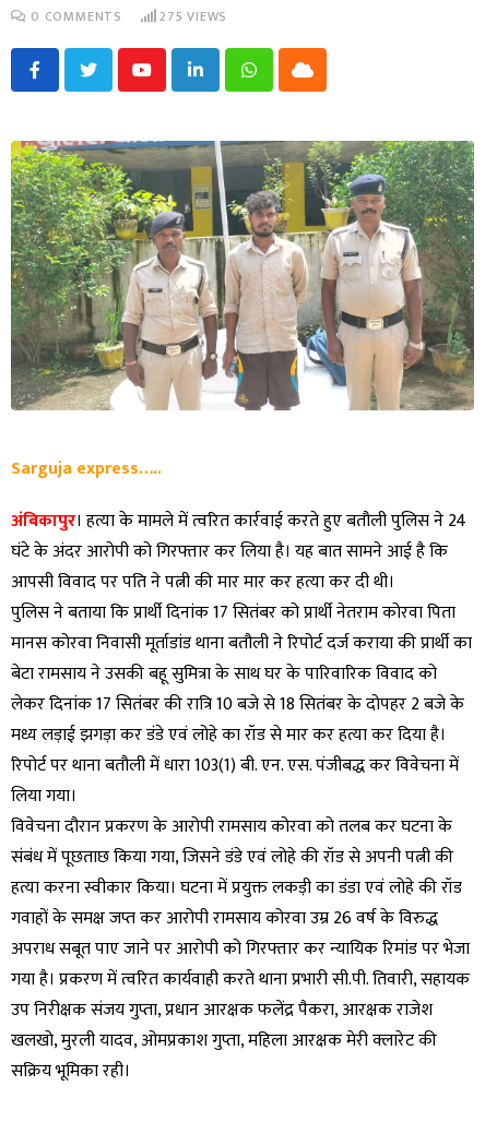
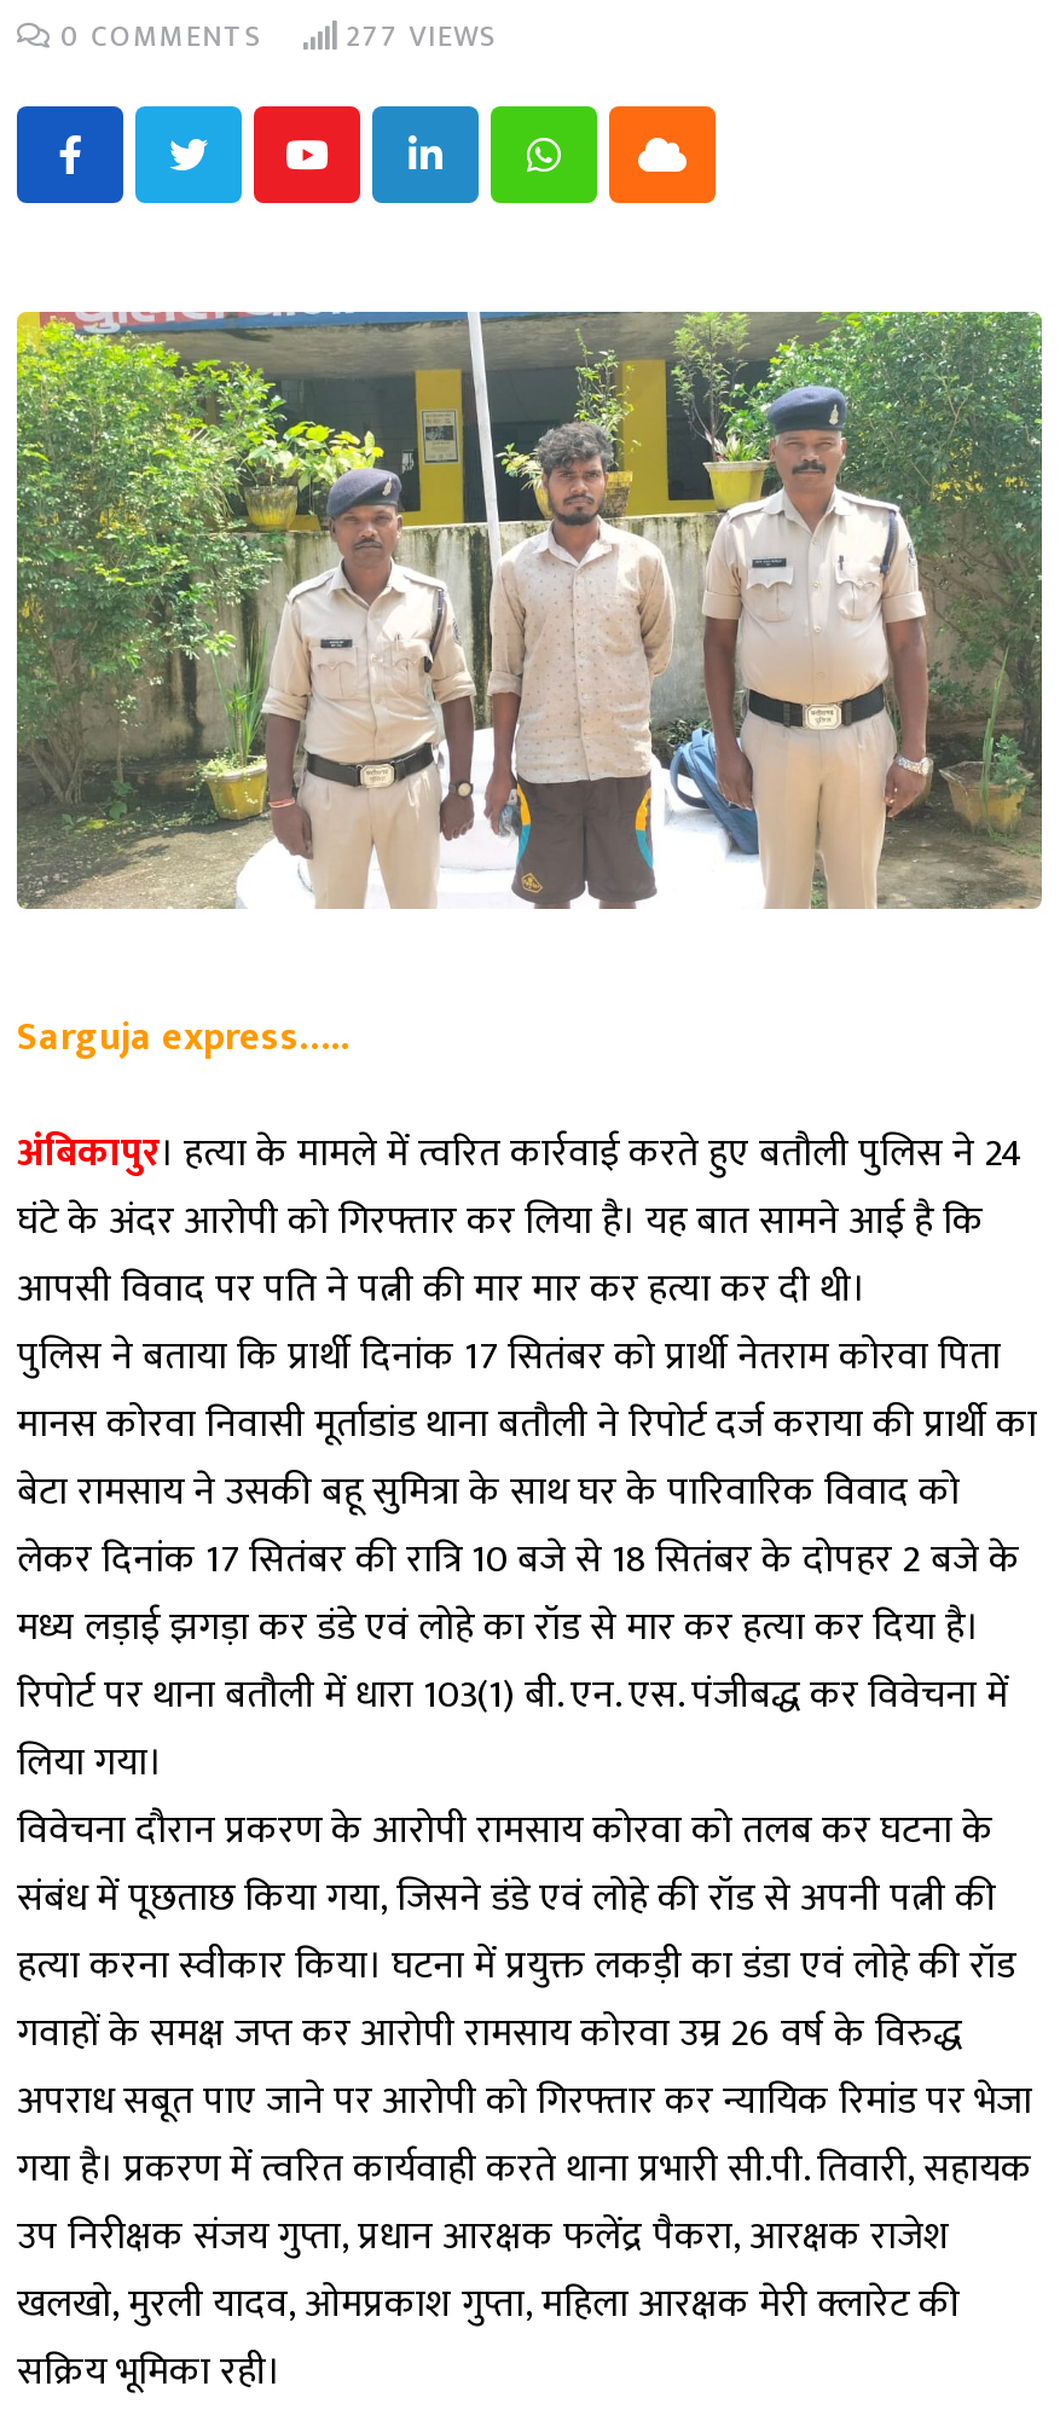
- 0 COMMENTS 275 VIEWS
+ 0 COMMENTS 277 VIEWS
